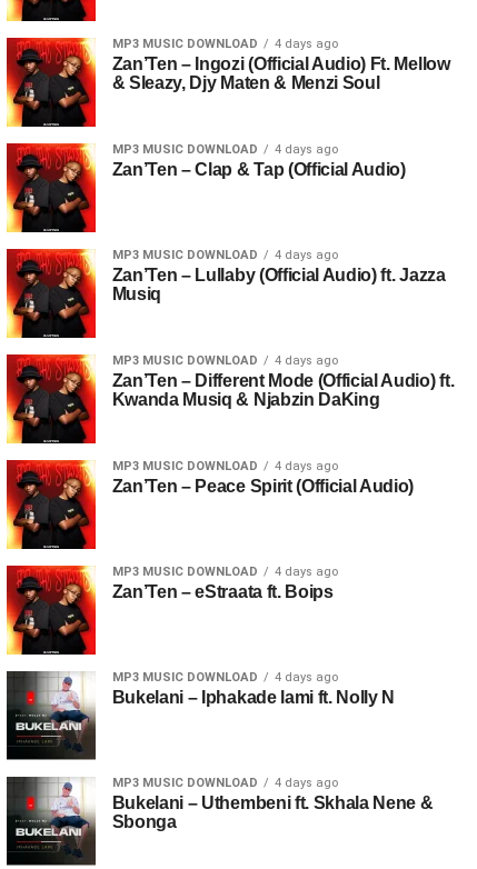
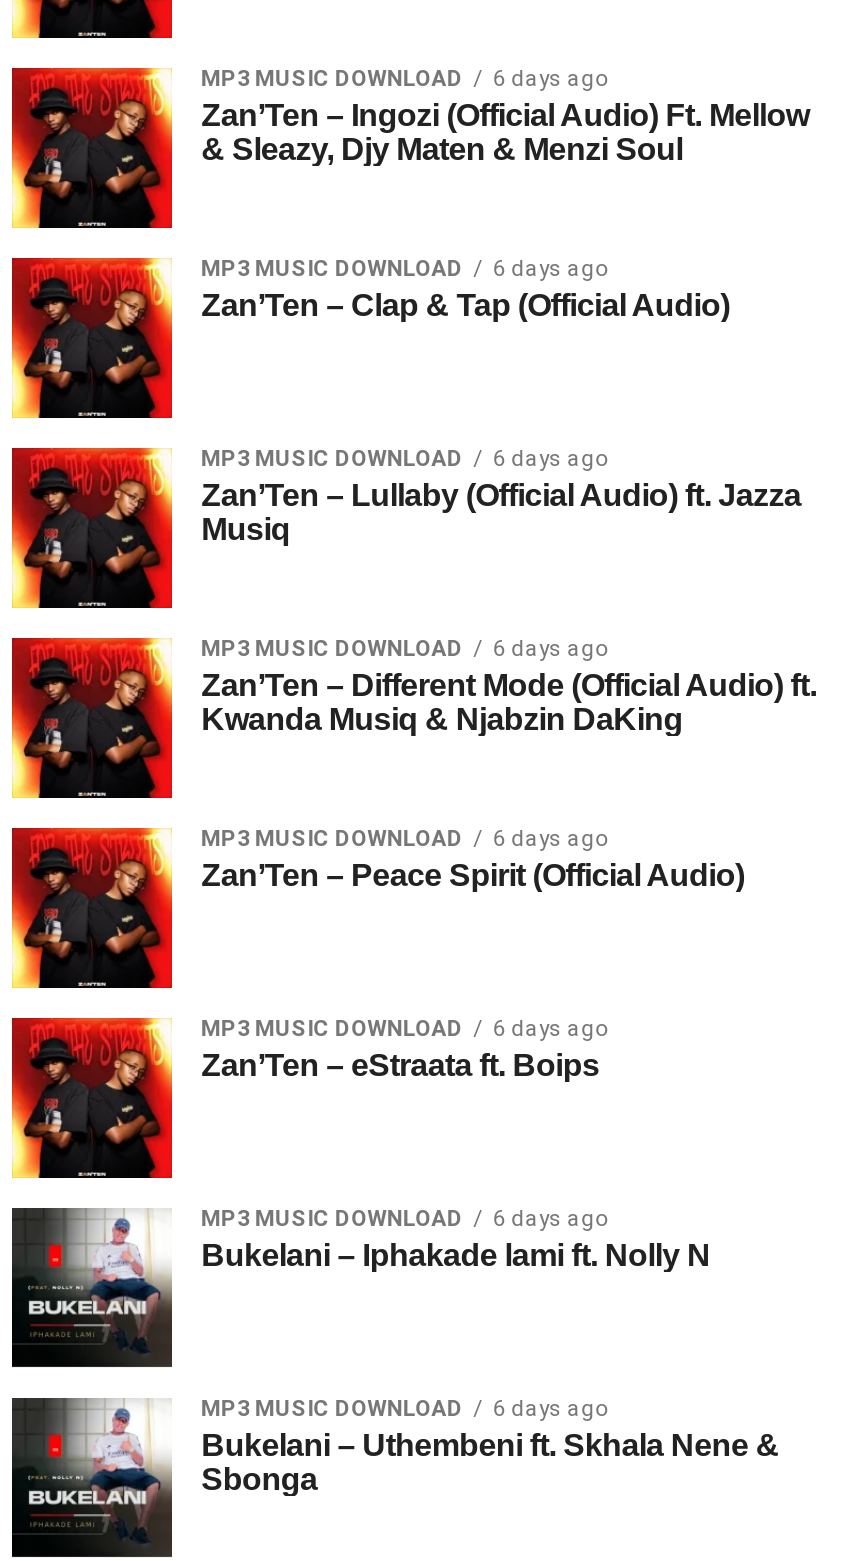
- MP3 MUSIC DOWNLOAD 4 days ago
+ MP3 MUSIC DOWNLOAD 6 days ago

- MP3 MUSIC DOWNLOAD 4 days ago
+ MP3 MUSIC DOWNLOAD 6 days ago

- MP3 MUSIC DOWNLOAD 4 days ago
+ MP3 MUSIC DOWNLOAD 6 days ago

- MP3 MUSIC DOWNLOAD 4 days ago
+ MP3 MUSIC DOWNLOAD 6 days ago

- MP3 MUSIC DOWNLOAD 4 days ago
+ MP3 MUSIC DOWNLOAD 6 days ago

- MP3 MUSIC DOWNLOAD 4 days ago
+ MP3 MUSIC DOWNLOAD 6 days ago

- MP3 MUSIC DOWNLOAD 4 days ago
+ MP3 MUSIC DOWNLOAD 6 days ago

- MP3 MUSIC DOWNLOAD 4 days ago
+ MP3 MUSIC DOWNLOAD 6 days ago
